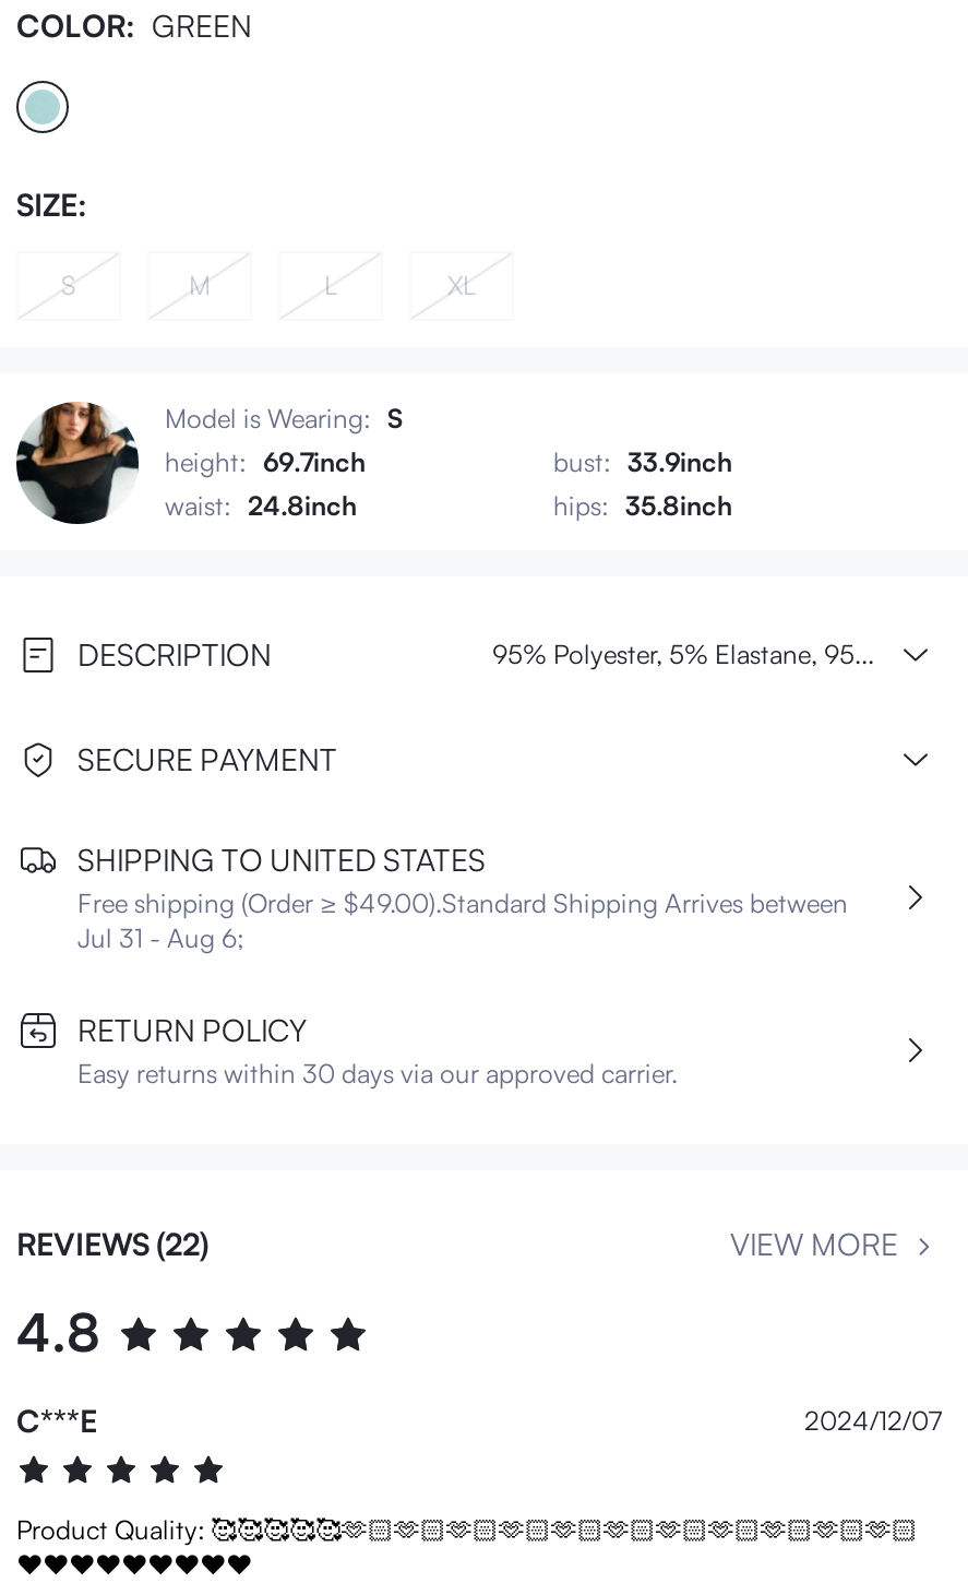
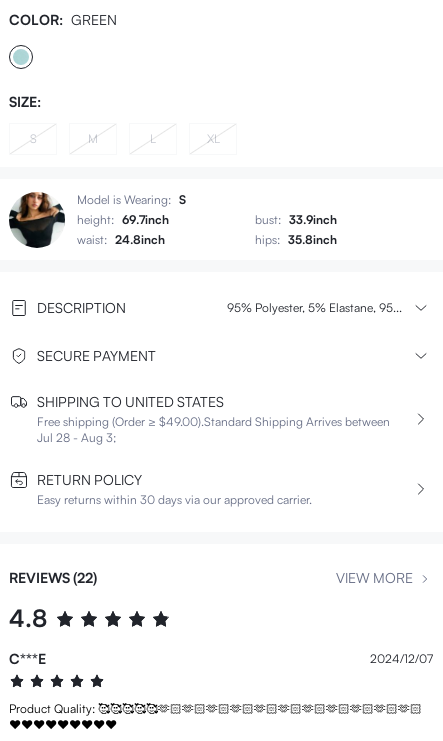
- Jul 31 - Aug 6;
+ Jul 28 - Aug 3;
